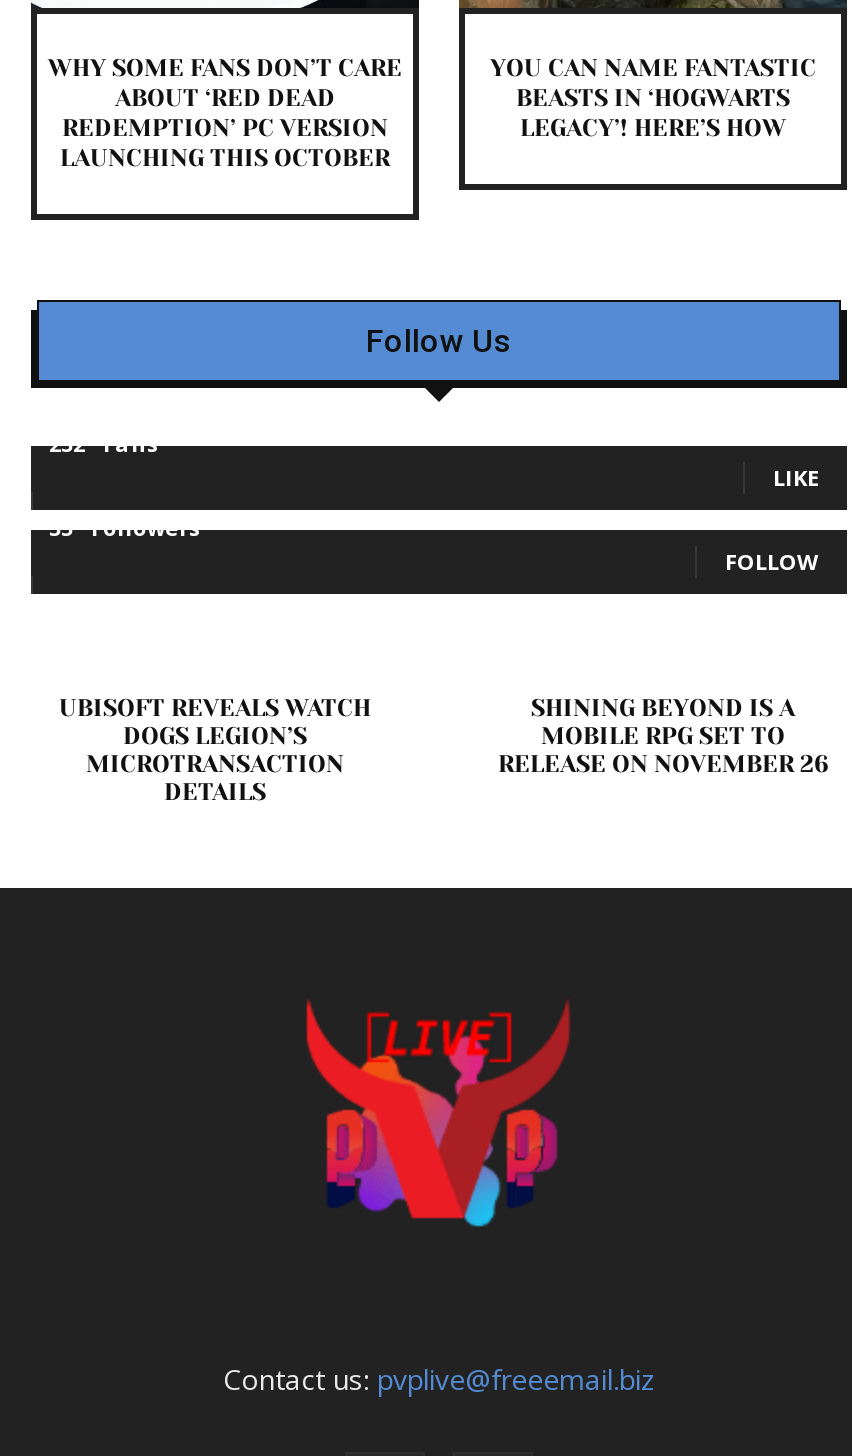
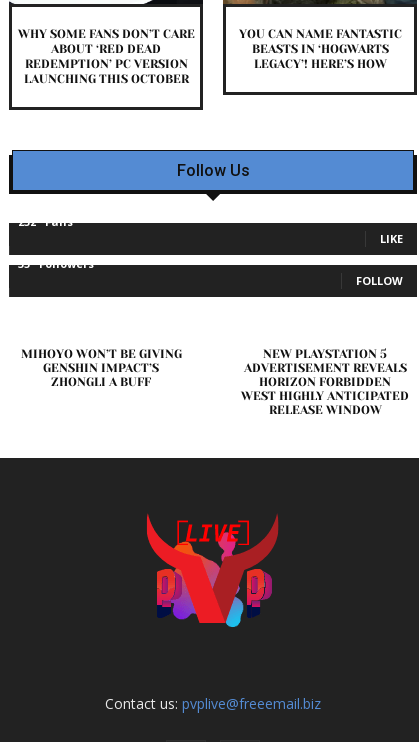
- UBISOFT REVEALS WATCH
- DOGS LEGION’S
- MICROTRANSACTION
- DETAILS
+ MIHOYO WON’T BE GIVING
+ GENSHIN IMPACT’S
+ ZHONGLI A BUFF

- SHINING BEYOND IS A
- MOBILE RPG SET TO
- RELEASE ON NOVEMBER 26
+ NEW PLAYSTATION 5
+ ADVERTISEMENT REVEALS
+ HORIZON FORBIDDEN
+ WEST HIGHLY ANTICIPATED
+ RELEASE WINDOW
